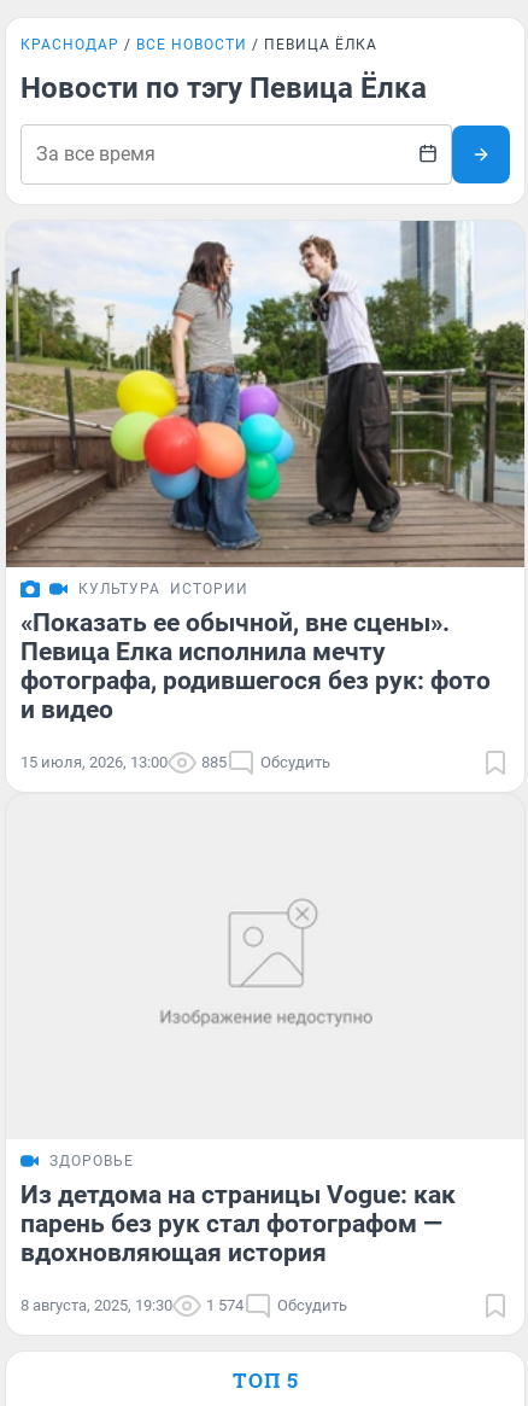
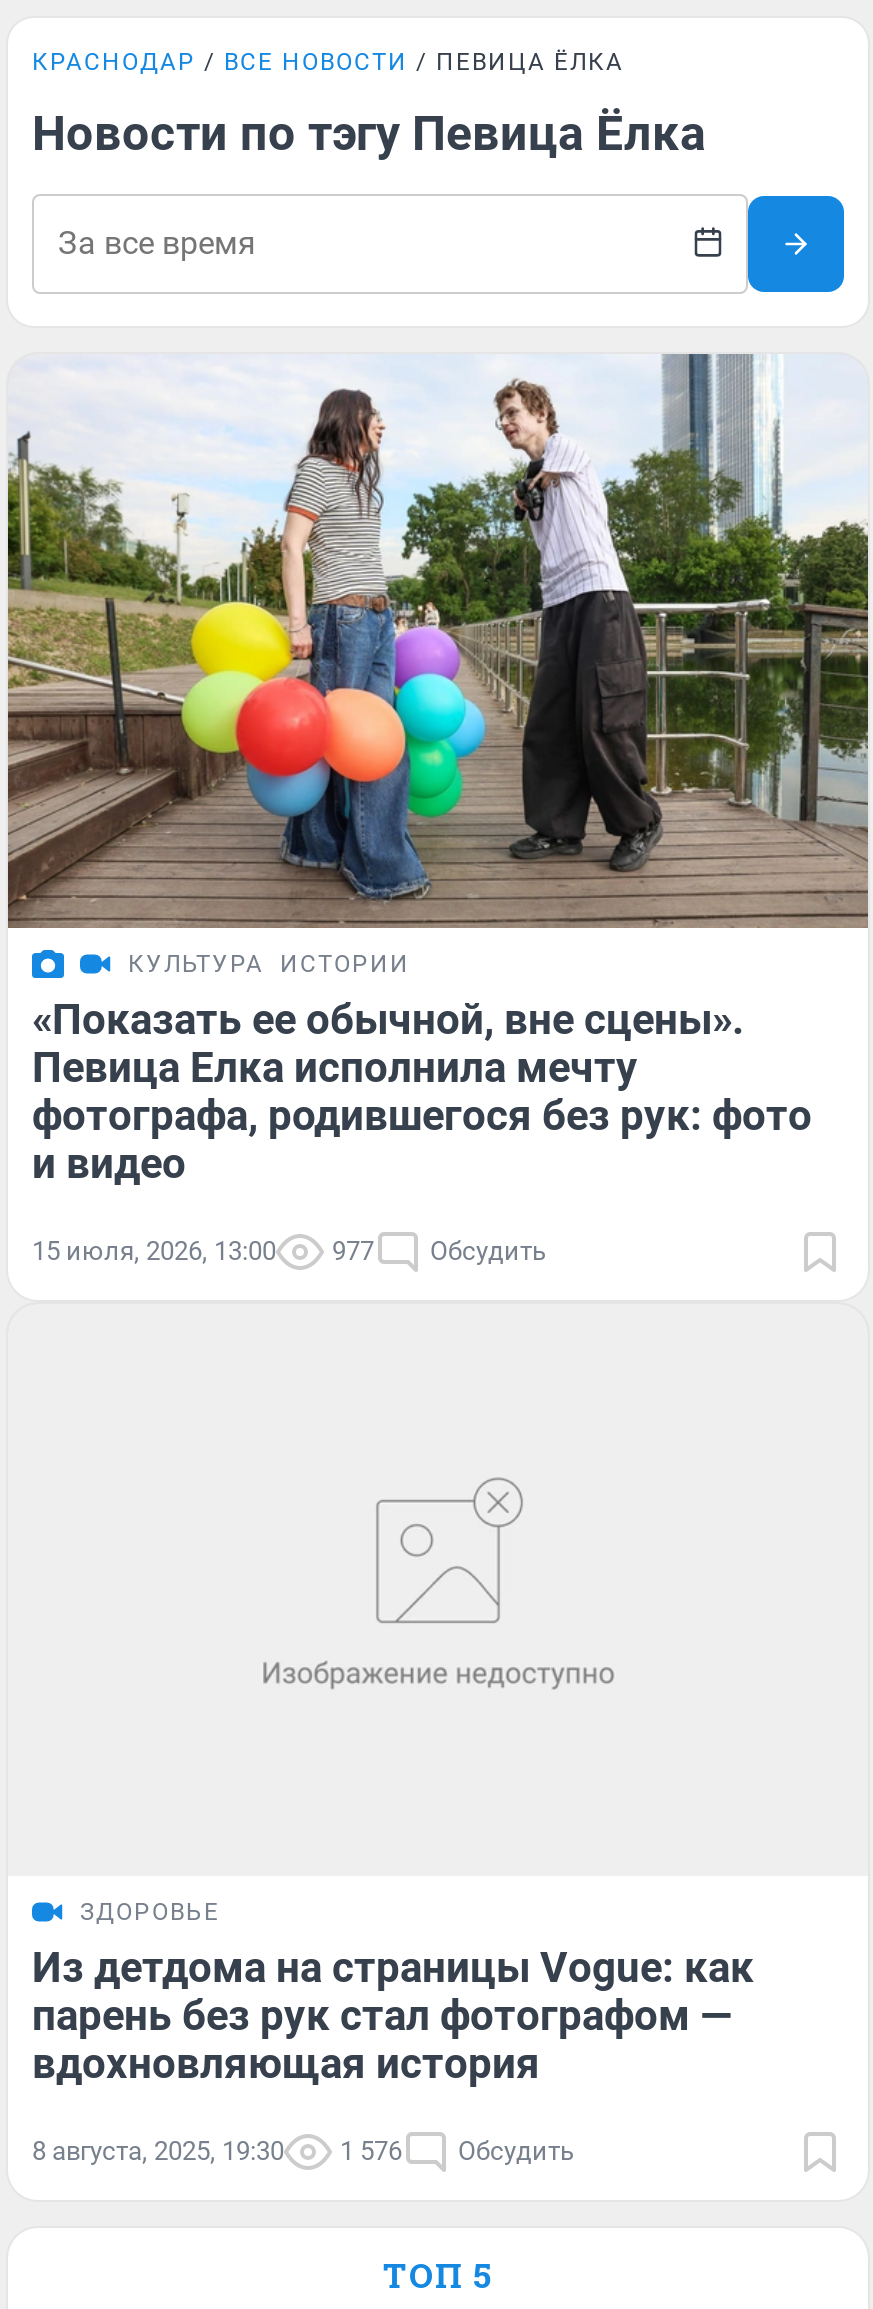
- 15 июля, 2026, 13:00 885 Обсудить
+ 15 июля, 2026, 13:00 977 Обсудить

- 8 августа, 2025, 19:30 1 574 Обсудить
+ 8 августа, 2025, 19:30 1 576 Обсудить
